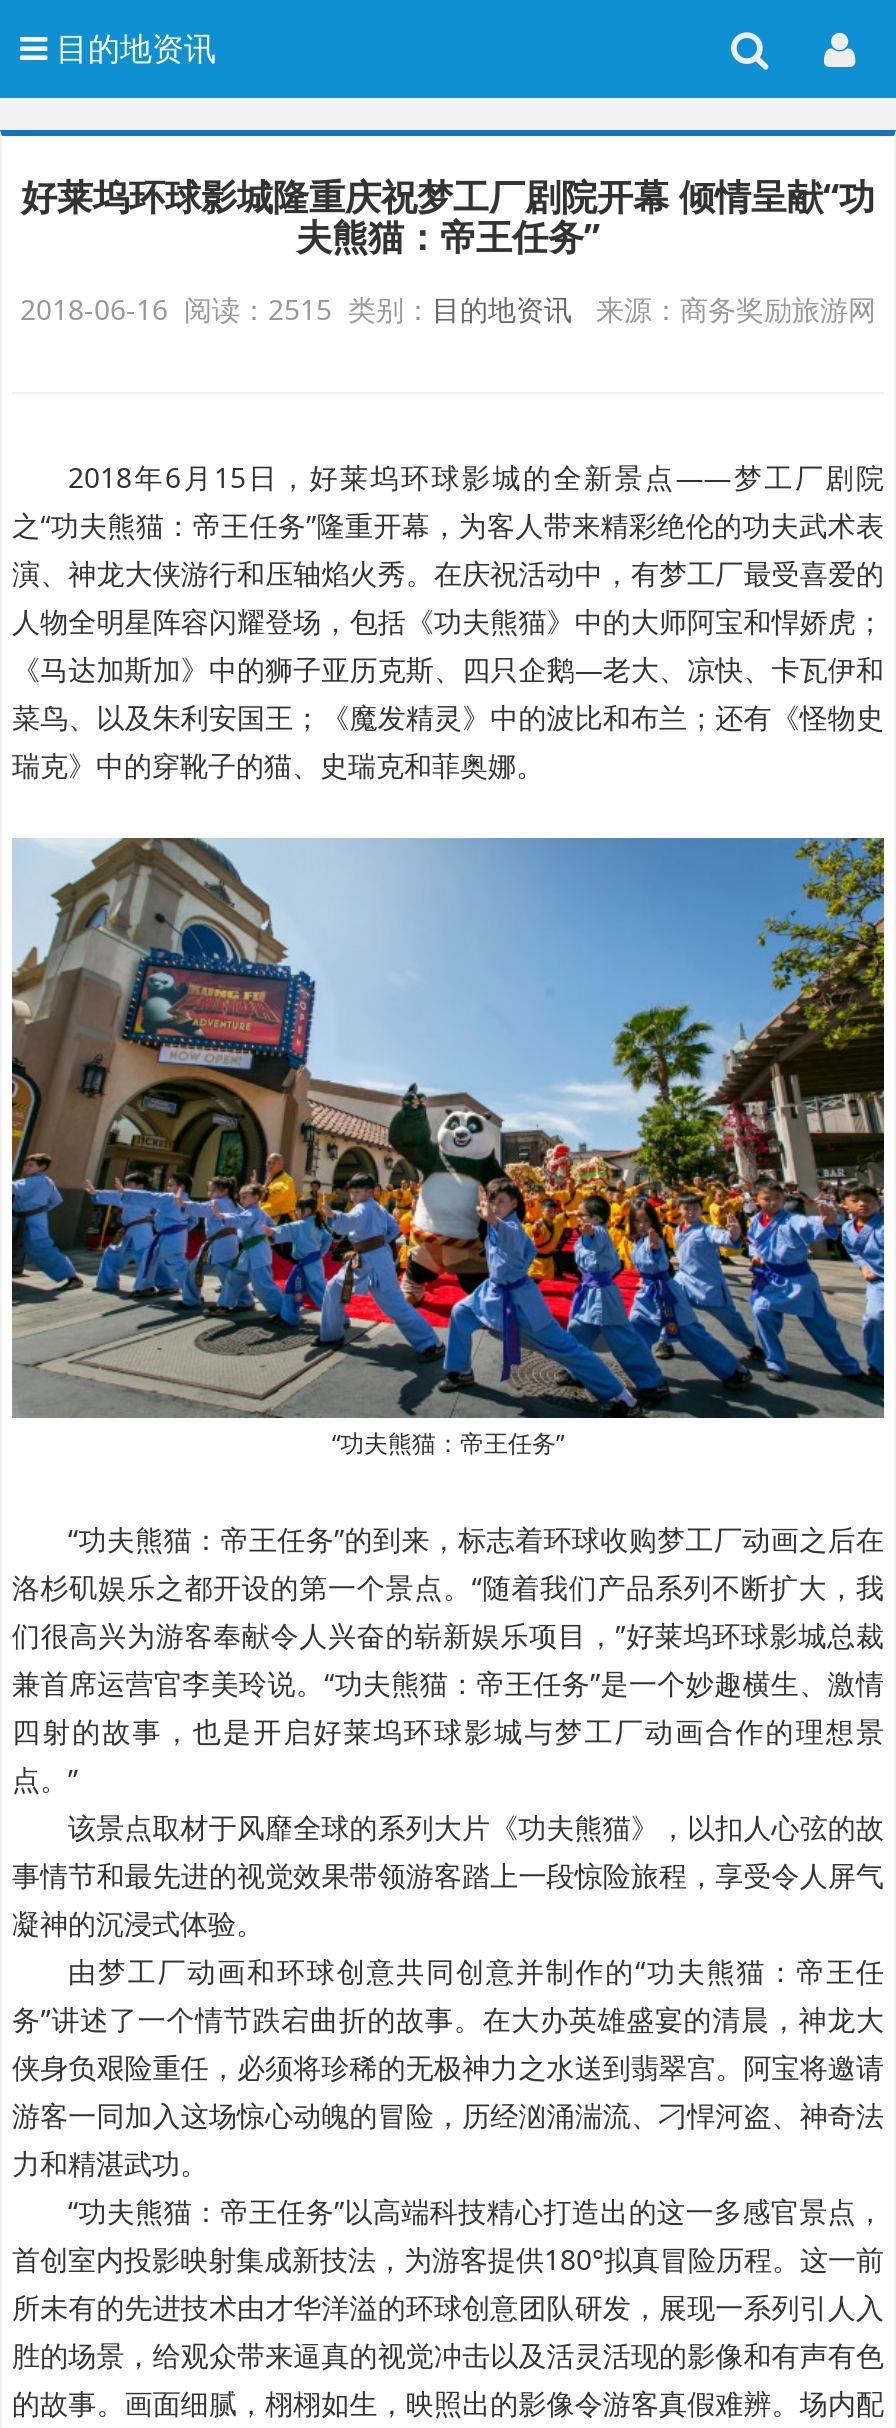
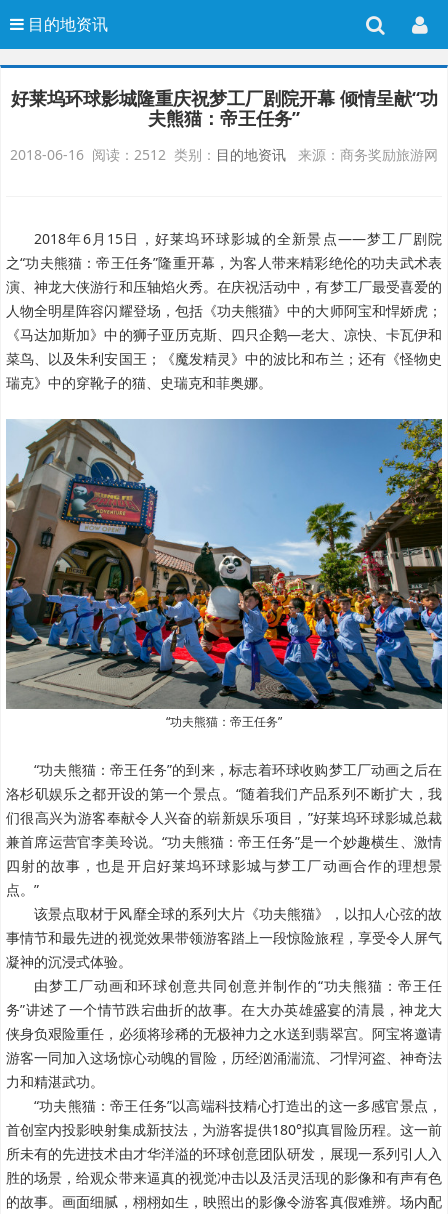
- 2018-06-16 阅读：2515 类别：目的地资讯来源：商务奖励旅游网
+ 2018-06-16 阅读：2512 类别：目的地资讯来源：商务奖励旅游网
